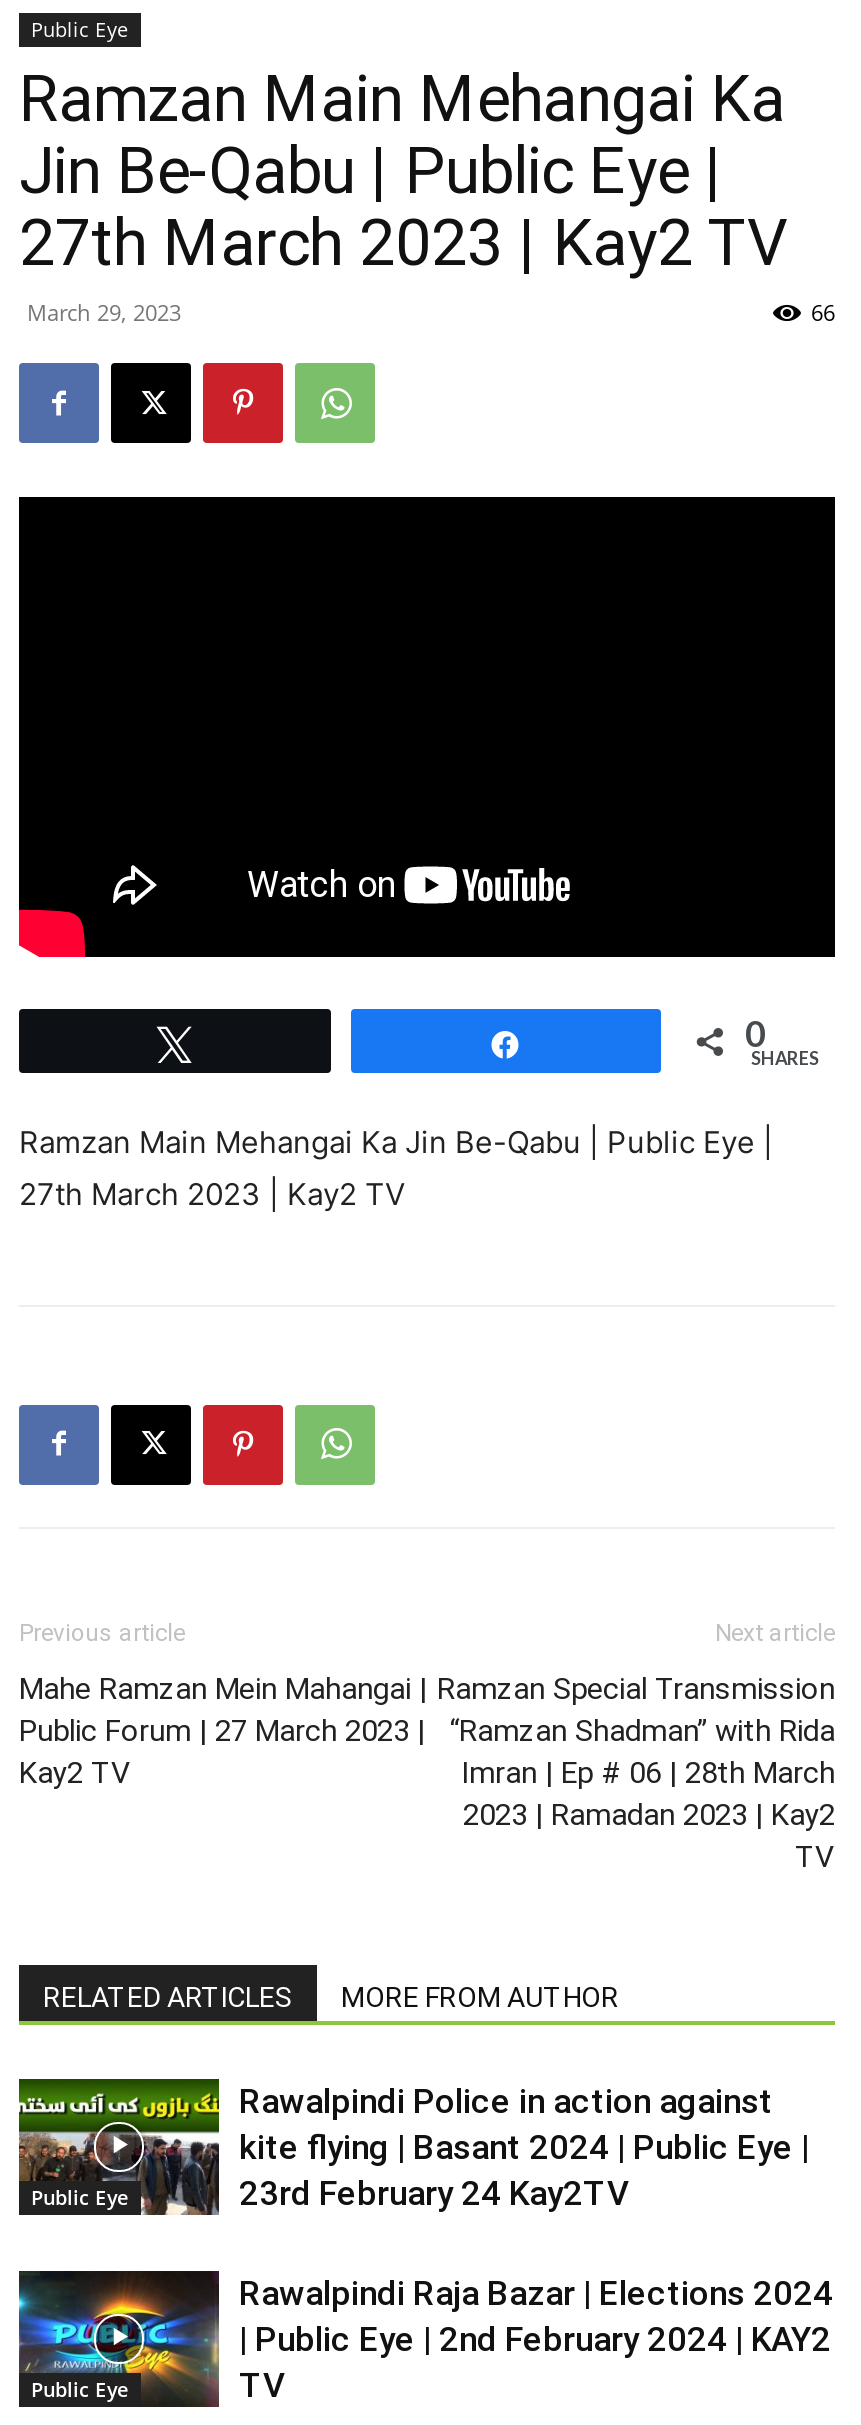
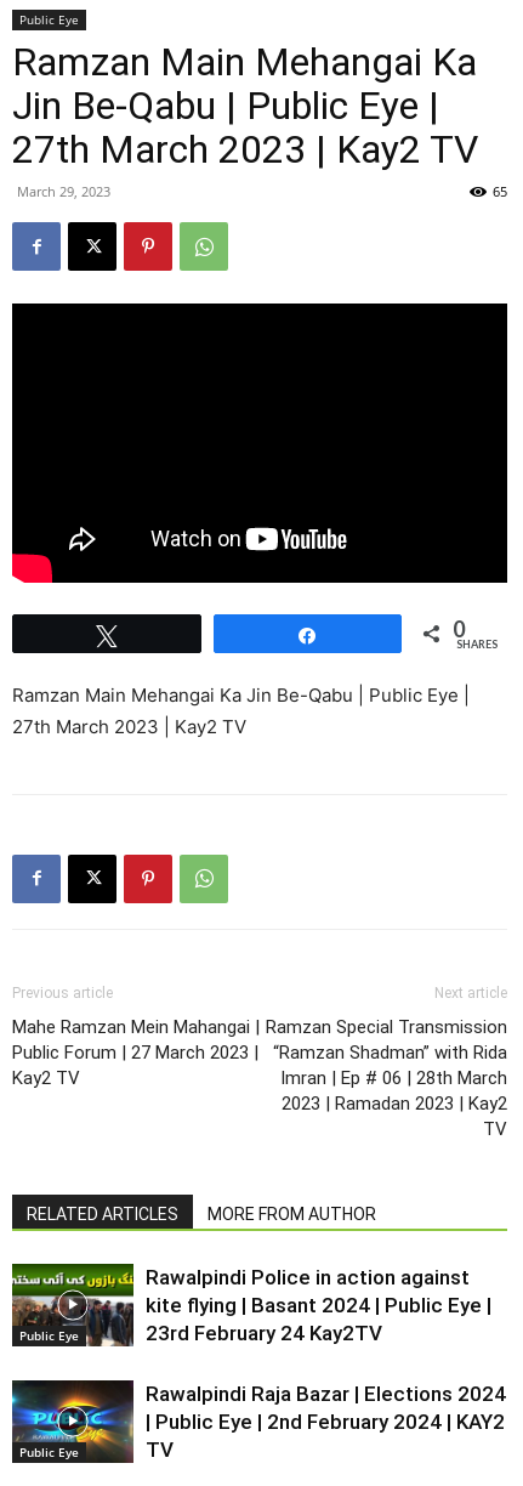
- 66
+ 65
